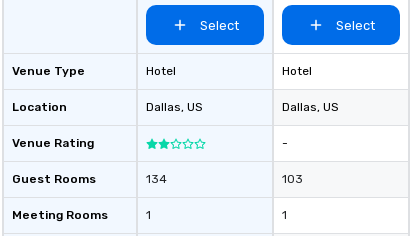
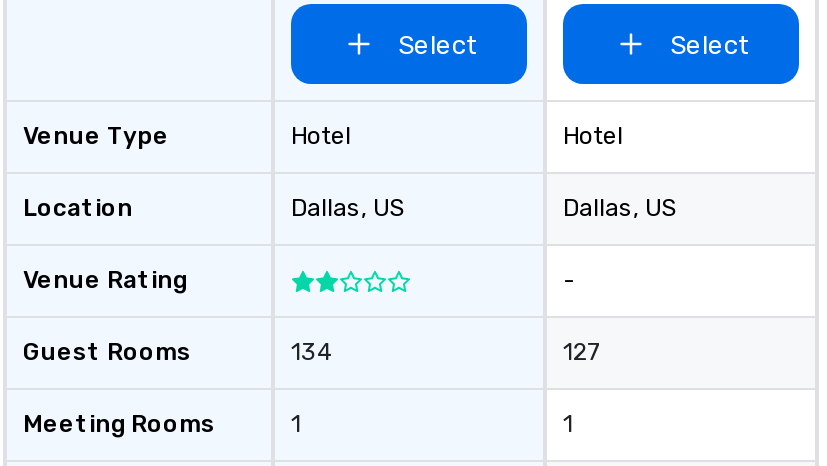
- 103
+ 127
